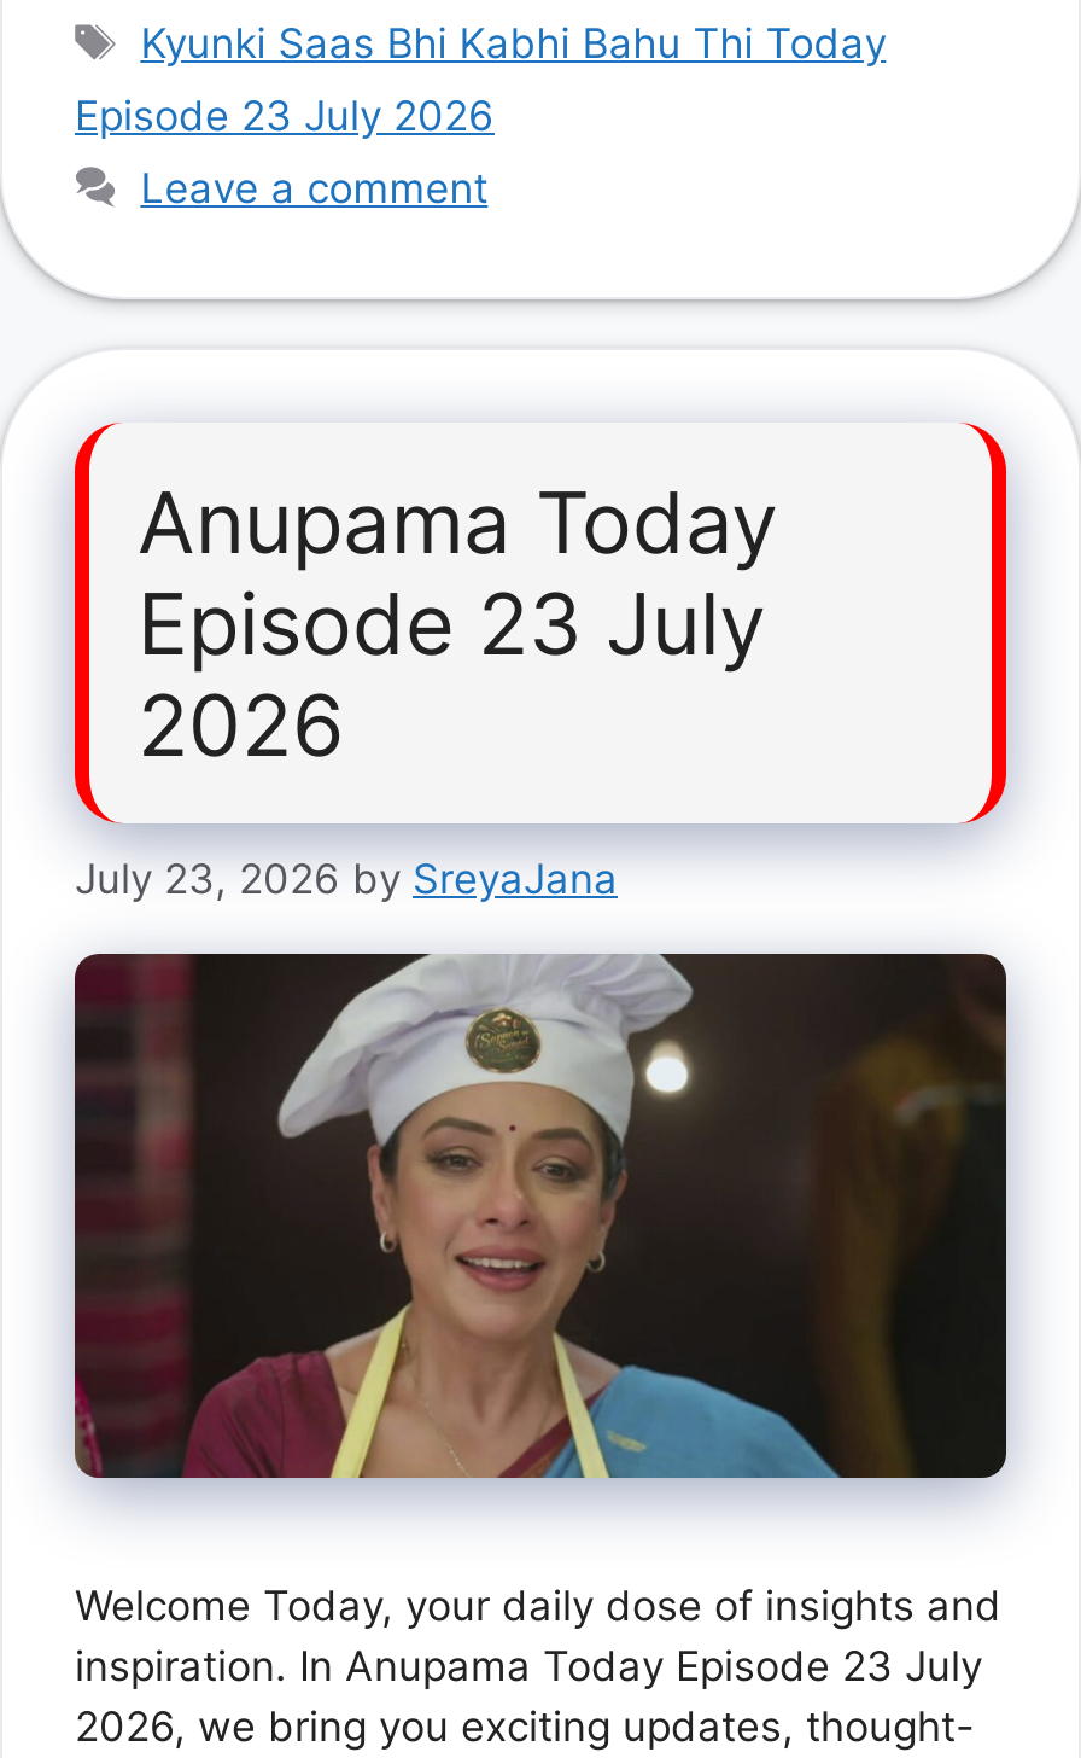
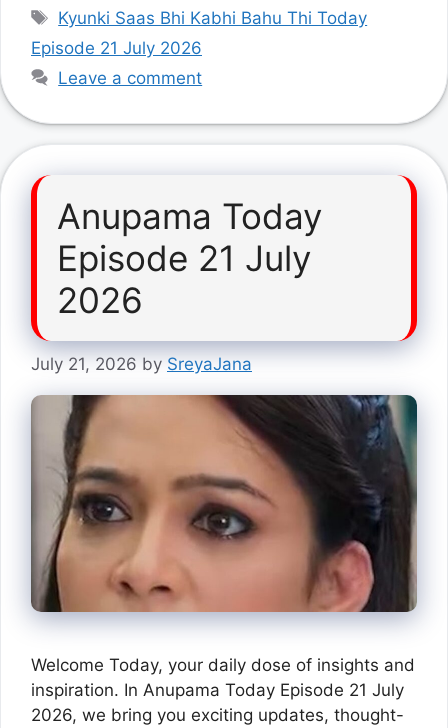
- Episode 23 July 2026
+ Episode 21 July 2026

- Episode 23 July
+ Episode 21 July

- July 23, 2026 by SreyaJana
+ July 21, 2026 by SreyaJana

- [image]
+ [image]

- inspiration. In Anupama Today Episode 23 July
+ inspiration. In Anupama Today Episode 21 July
